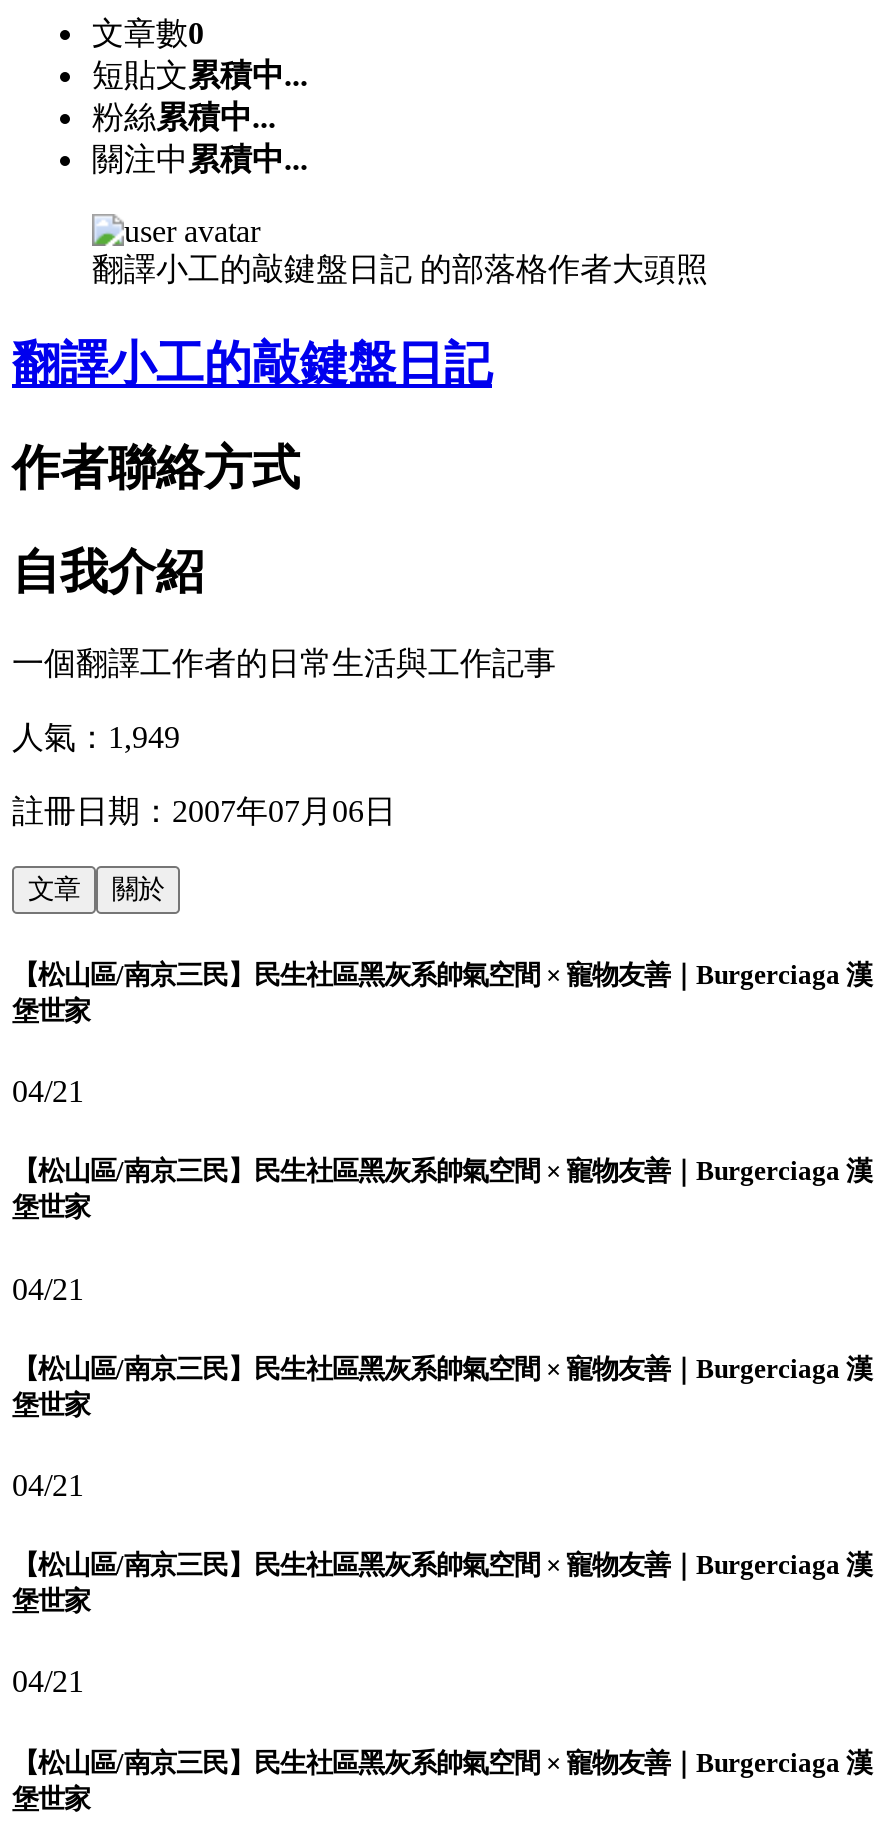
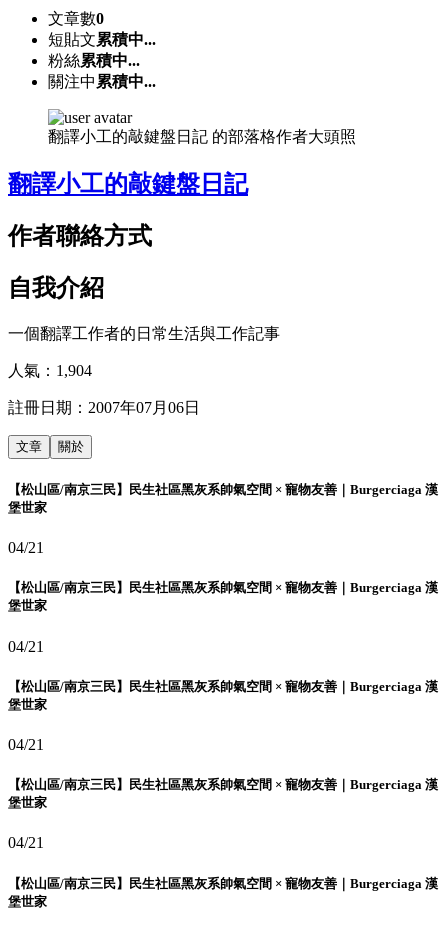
- 人氣：1,949
+ 人氣：1,904
